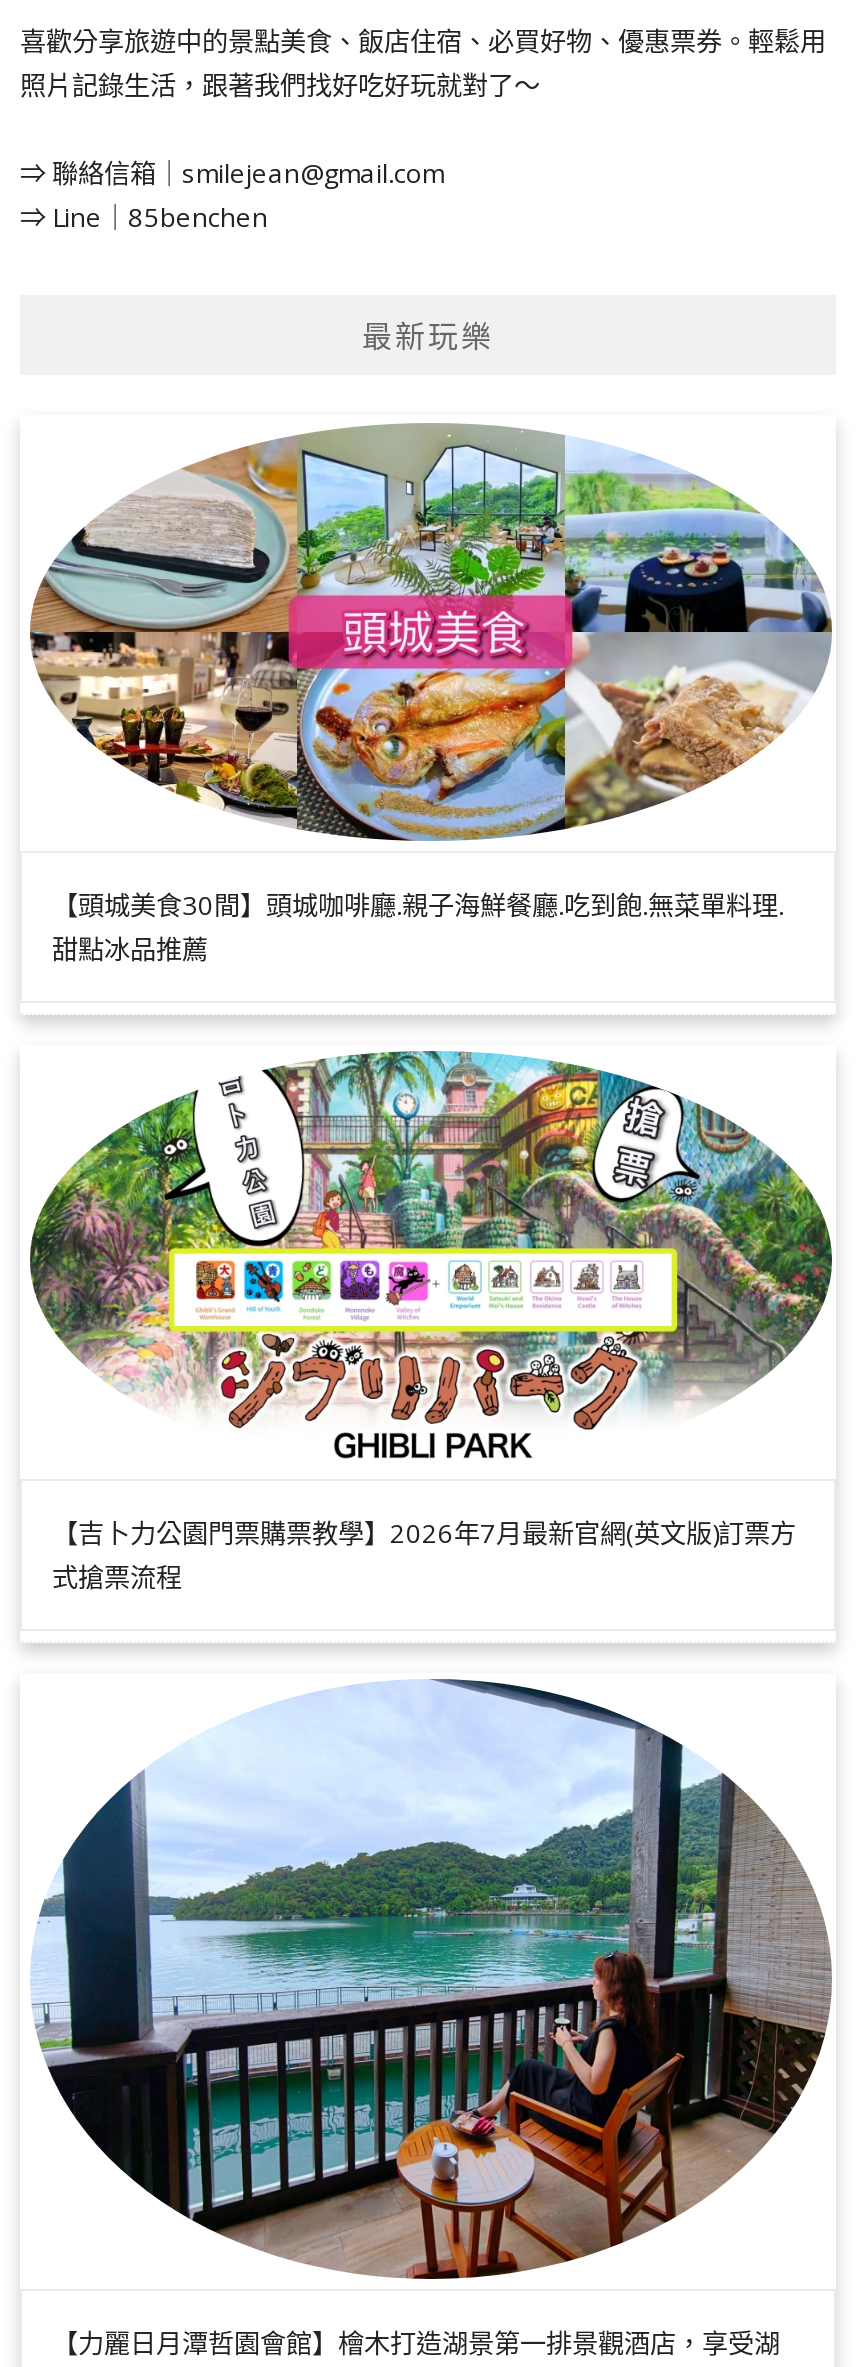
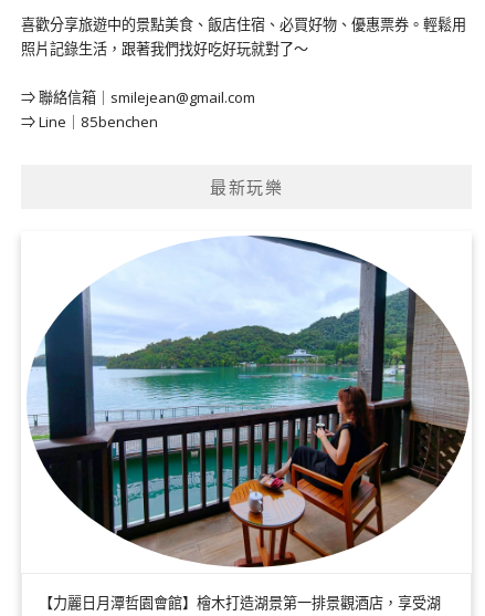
- [image]
- 【頭城美食30間】頭城咖啡廳.親子海鮮餐廳.吃到飽.無菜單料理.
- 甜點冰品推薦

- [image]
- 【吉卜力公園門票購票教學】2026年7月最新官網(英文版)訂票方
- 式搶票流程
